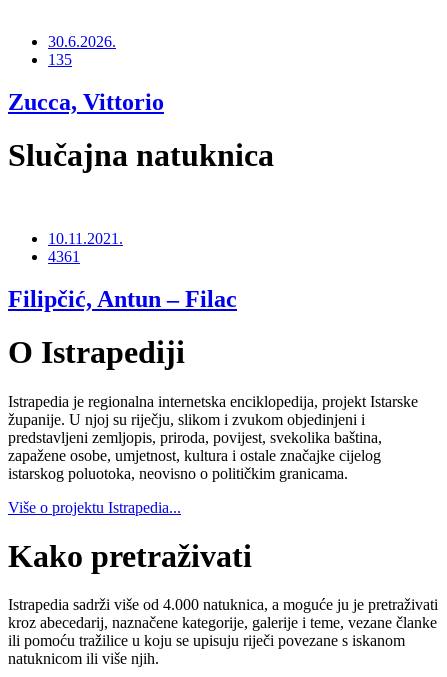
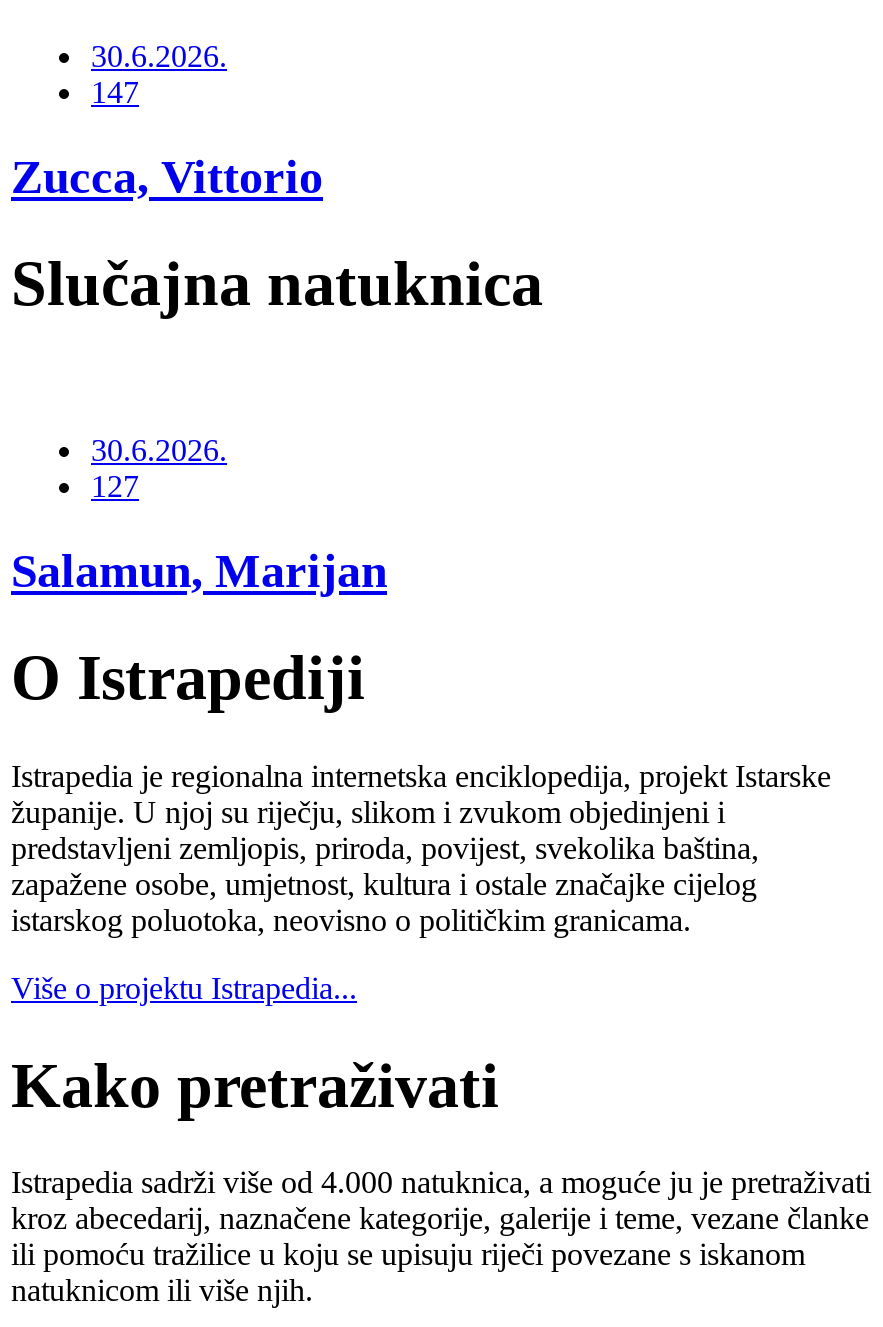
- 135
+ 147

- 10.11.2021.
- 4361
+ 30.6.2026.
+ 127

- Filipčić, Antun – Filac
+ Salamun, Marijan
